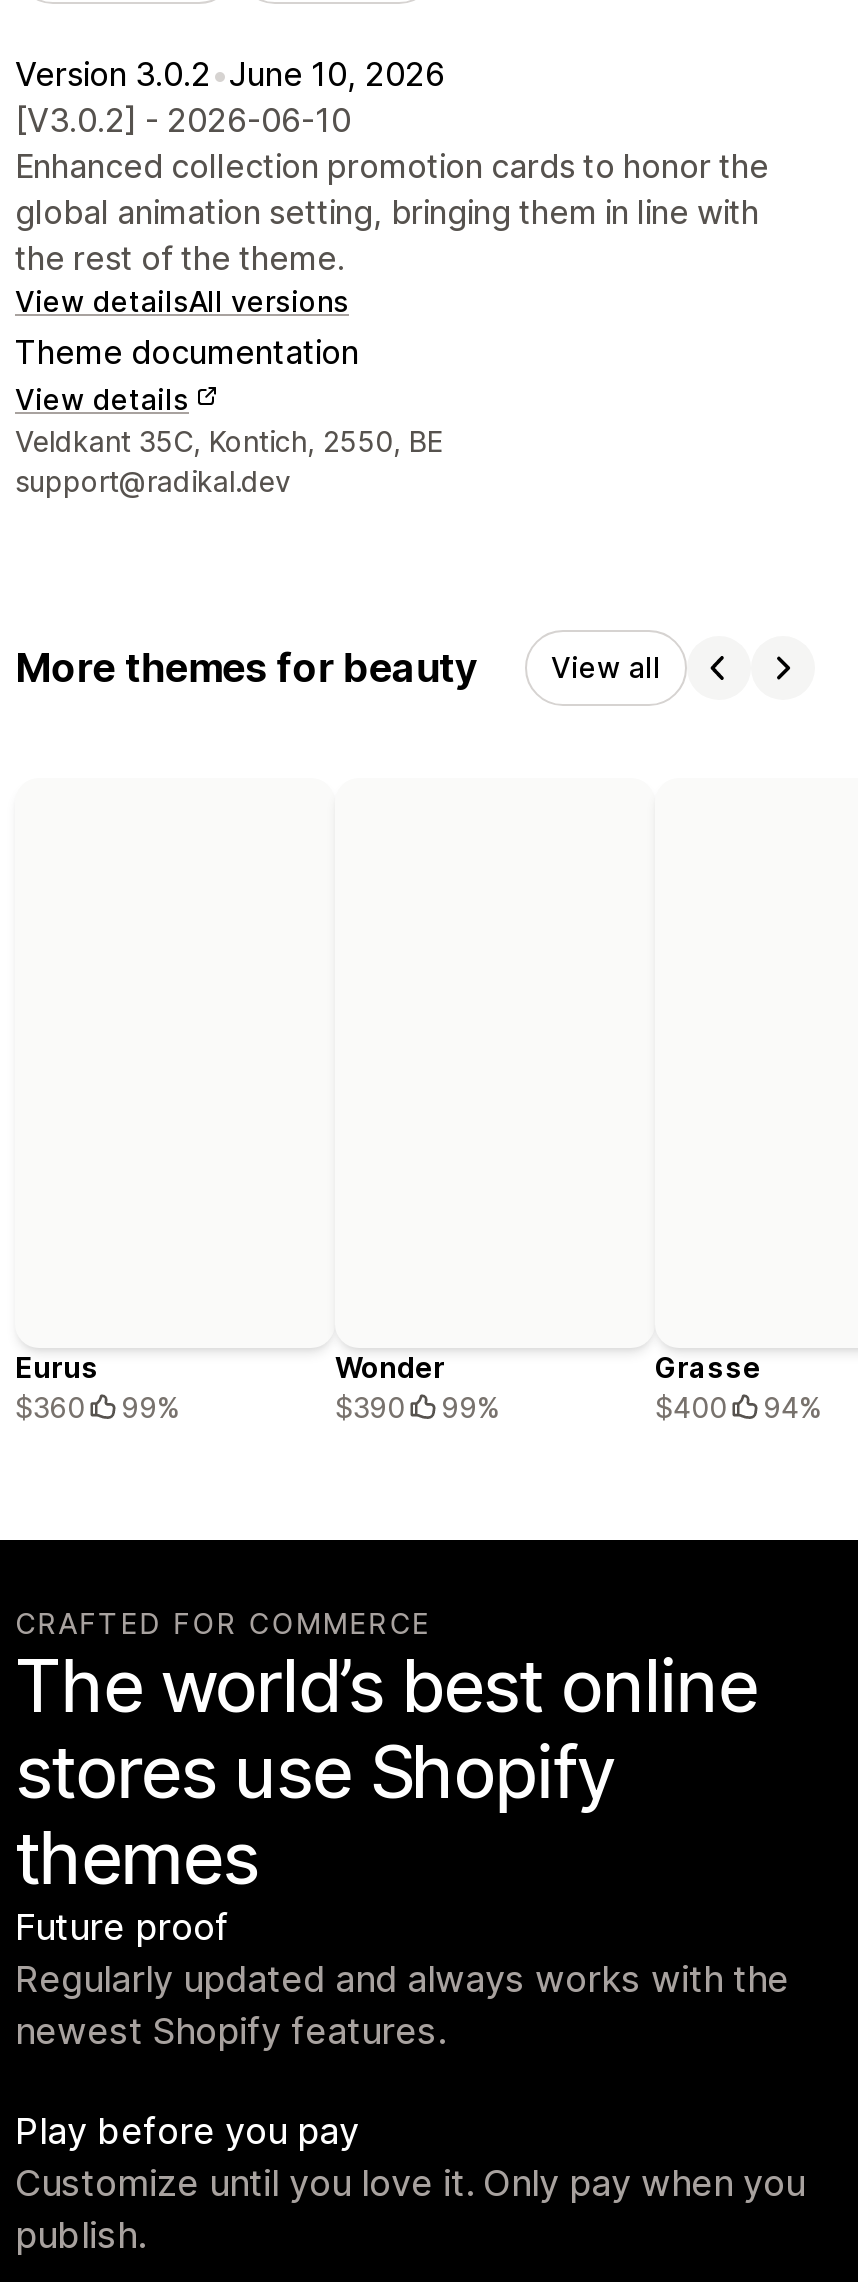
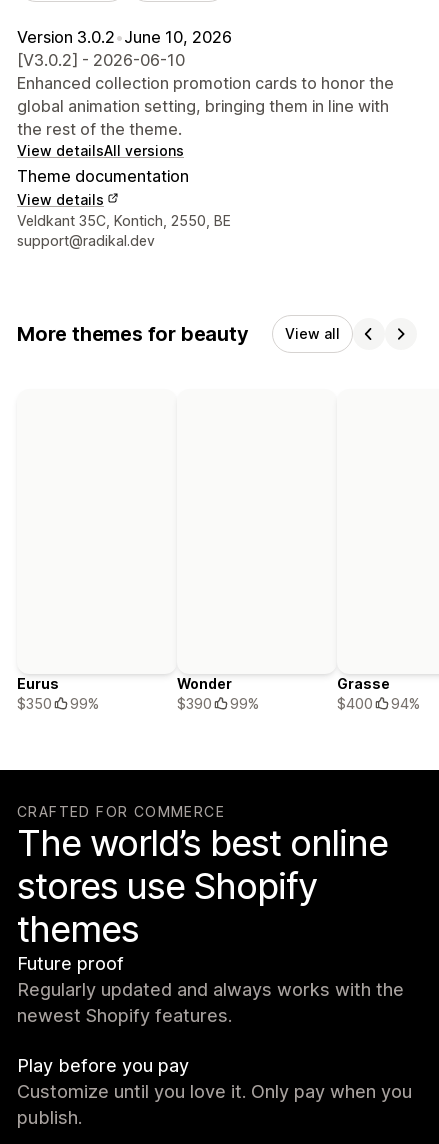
- $360 99%
+ $350 99%
